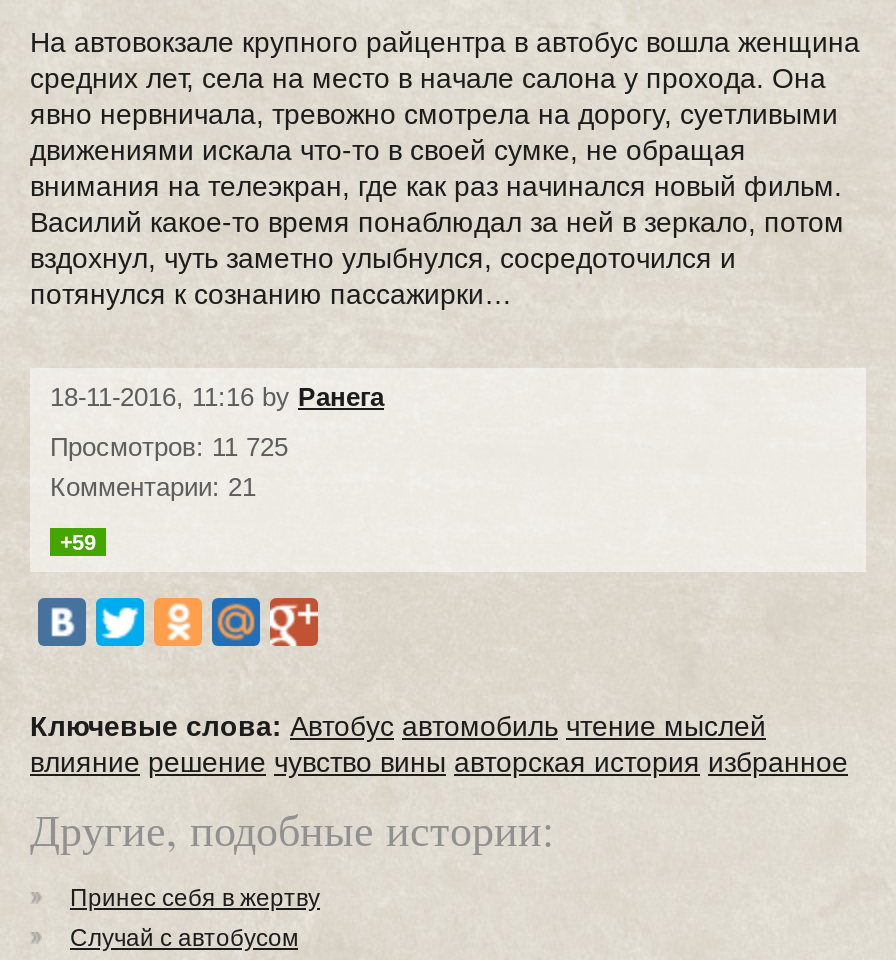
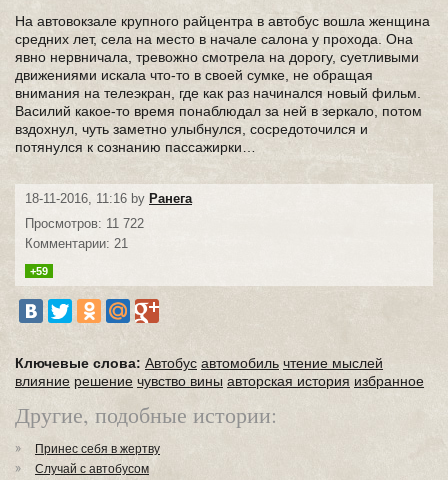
- Просмотров: 11 725
+ Просмотров: 11 722
